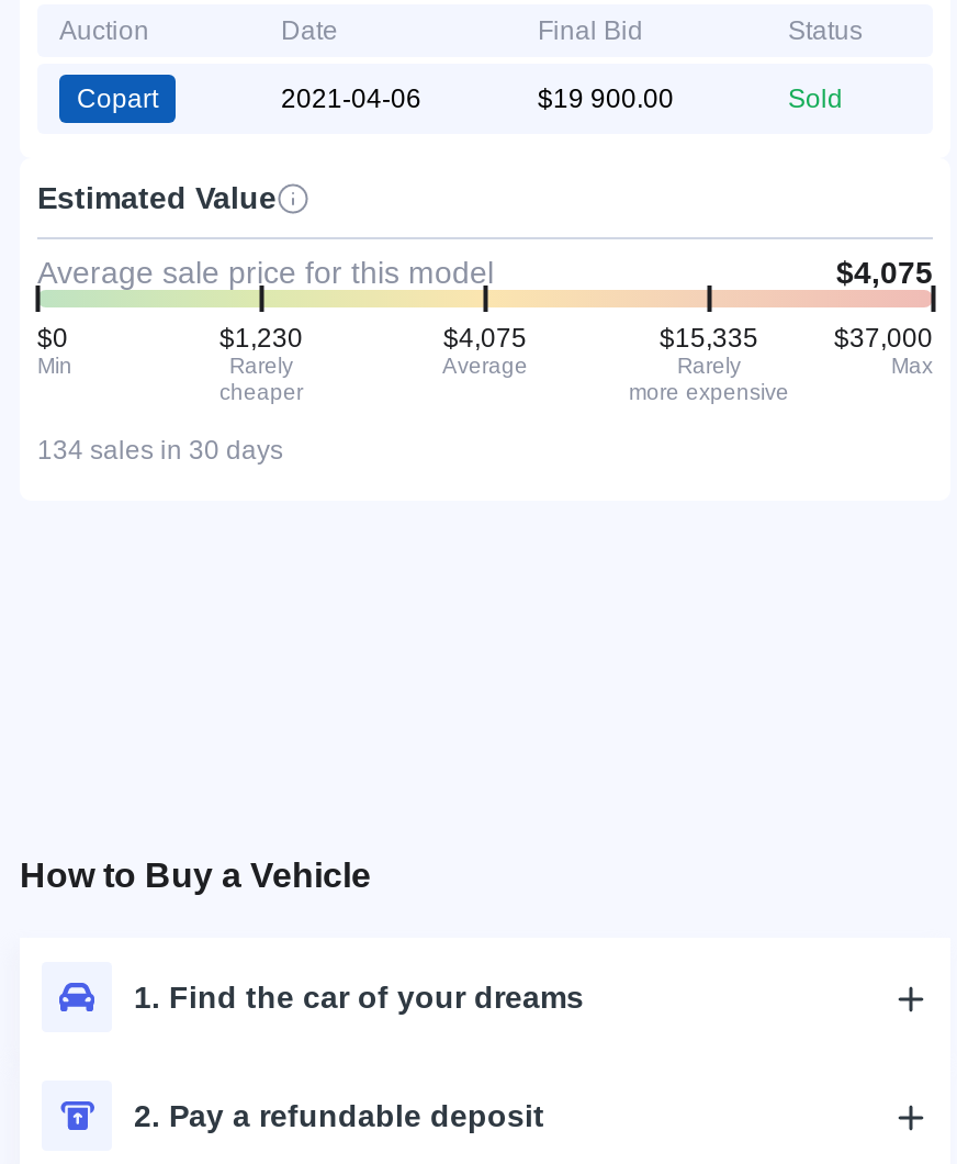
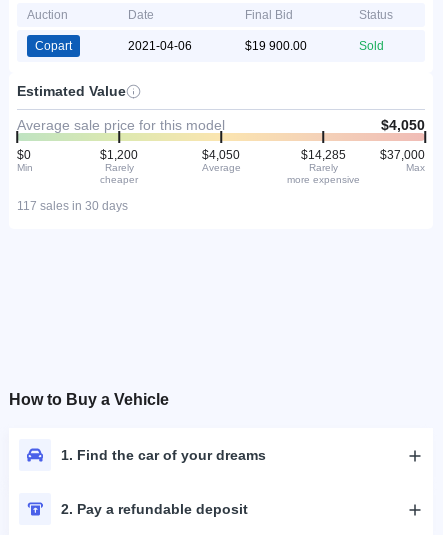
- $4,075
+ $4,050

- $1,230
+ $1,200

- $4,075
+ $4,050

- $15,335
+ $14,285

- 134 sales in 30 days
+ 117 sales in 30 days
